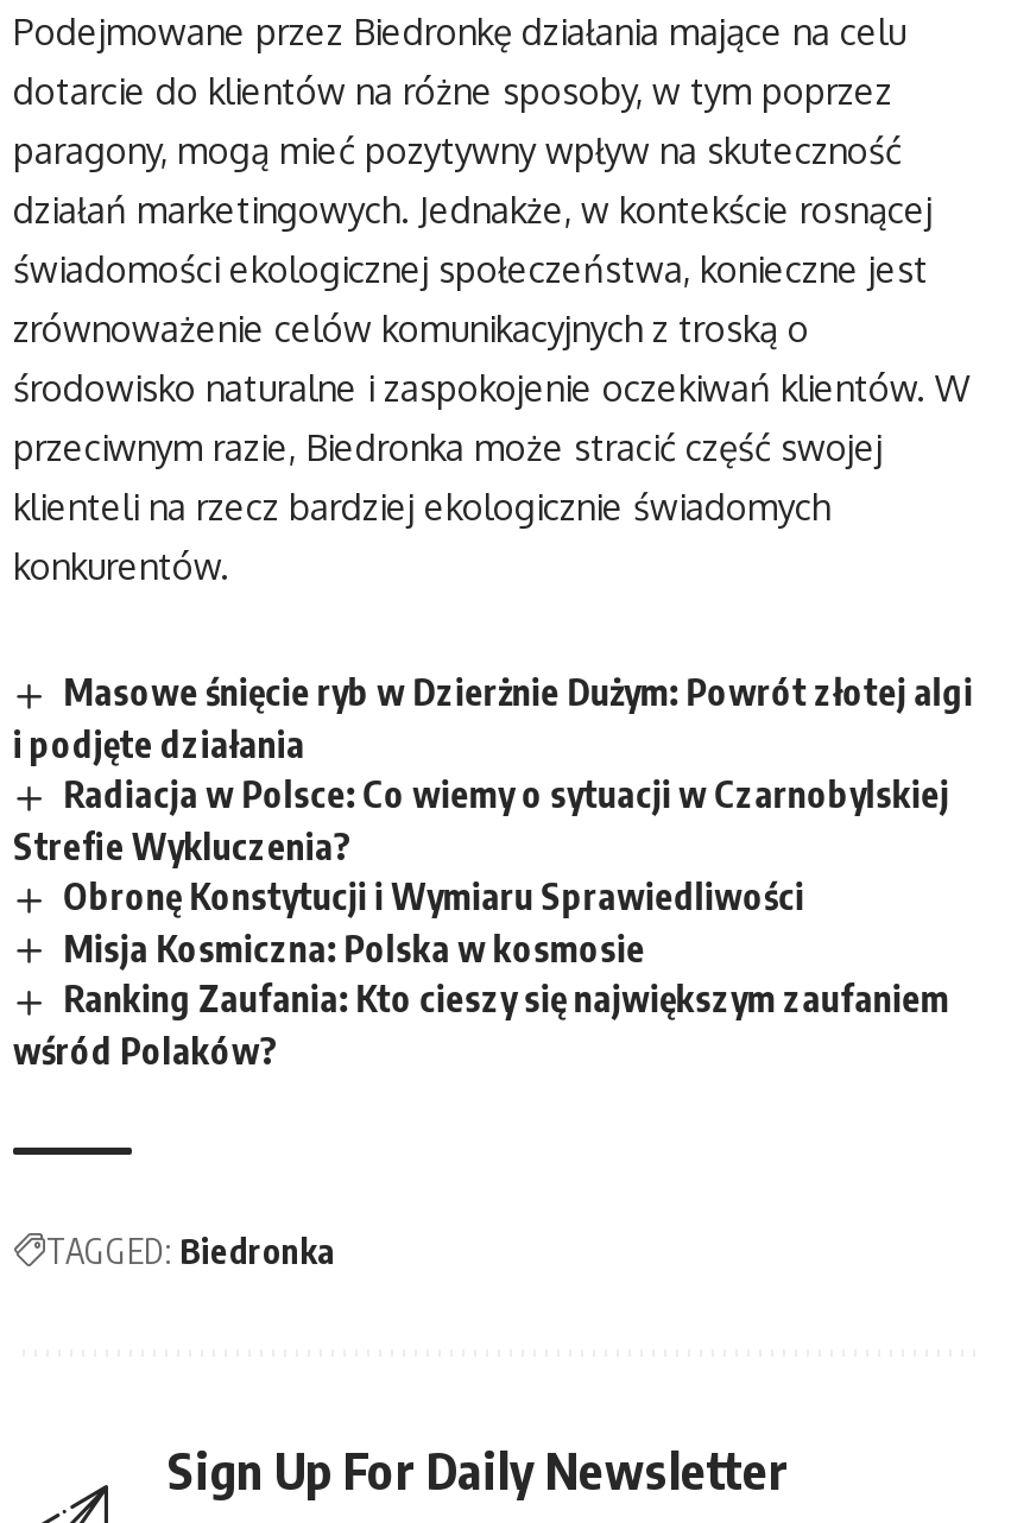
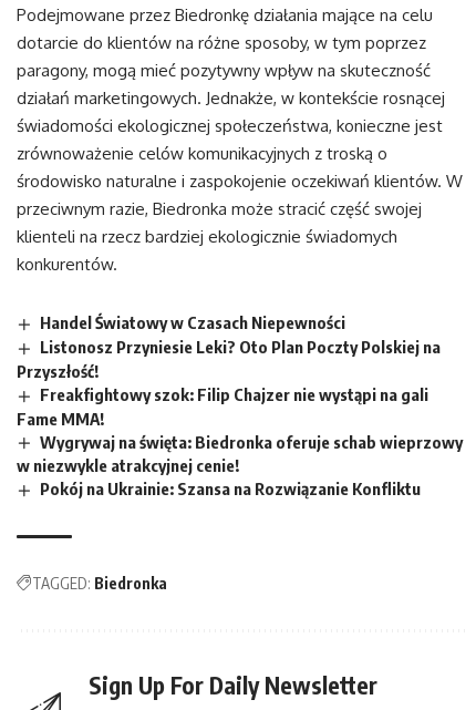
- Masowe śnięcie ryb w Dzierżnie Dużym: Powrót złotej algi
- i podjęte działania
- Radiacja w Polsce: Co wiemy o sytuacji w Czarnobylskiej
- Strefie Wykluczenia?
- Obronę Konstytucji i Wymiaru Sprawiedliwości
- Misja Kosmiczna: Polska w kosmosie
- Ranking Zaufania: Kto cieszy się największym zaufaniem
- wśród Polaków?
+ Handel Światowy w Czasach Niepewności
+ Listonosz Przyniesie Leki? Oto Plan Poczty Polskiej na
+ Przyszłość!
+ Freakfightowy szok: Filip Chajzer nie wystąpi na gali
+ Fame MMA!
+ Wygrywaj na święta: Biedronka oferuje schab wieprzowy
+ w niezwykle atrakcyjnej cenie!
+ Pokój na Ukrainie: Szansa na Rozwiązanie Konfliktu
